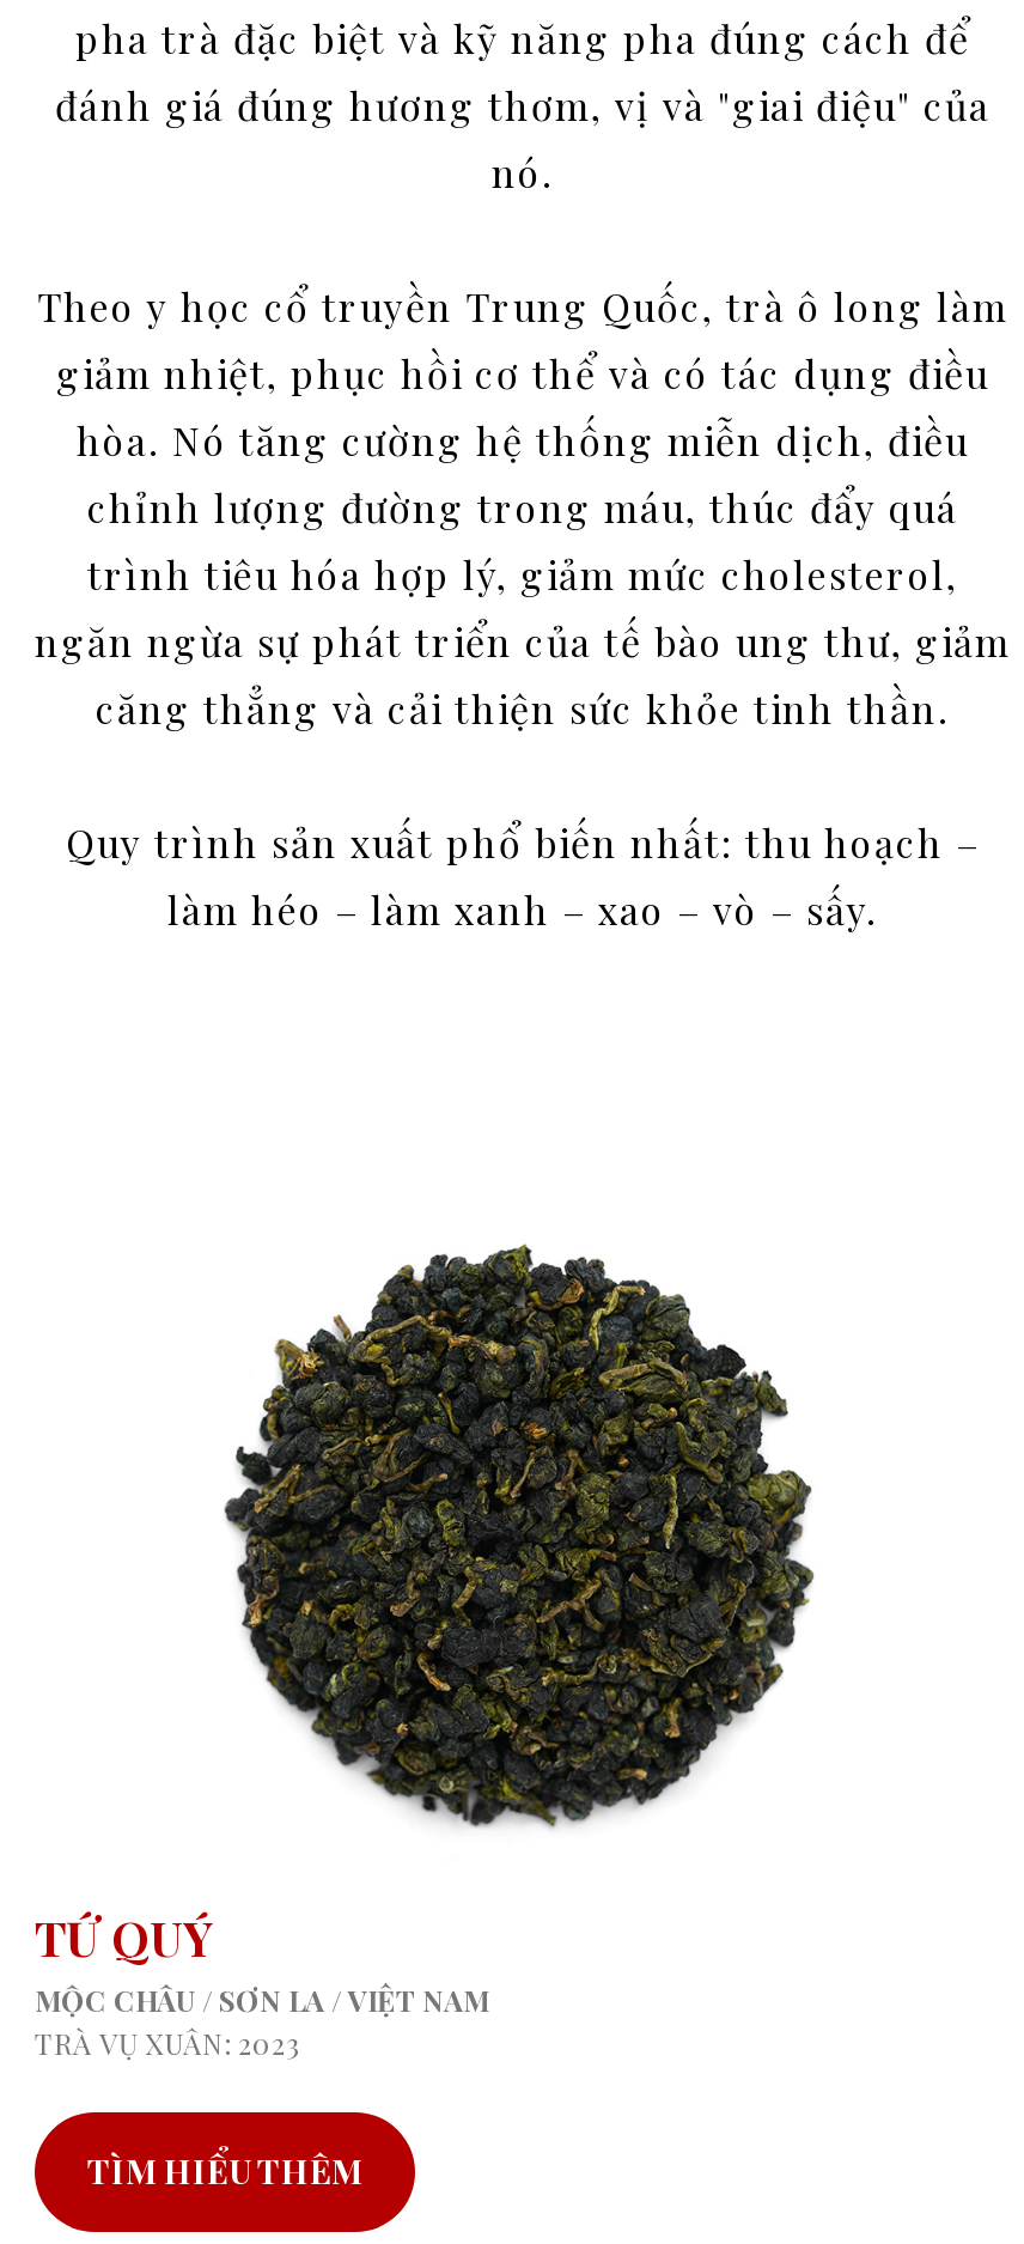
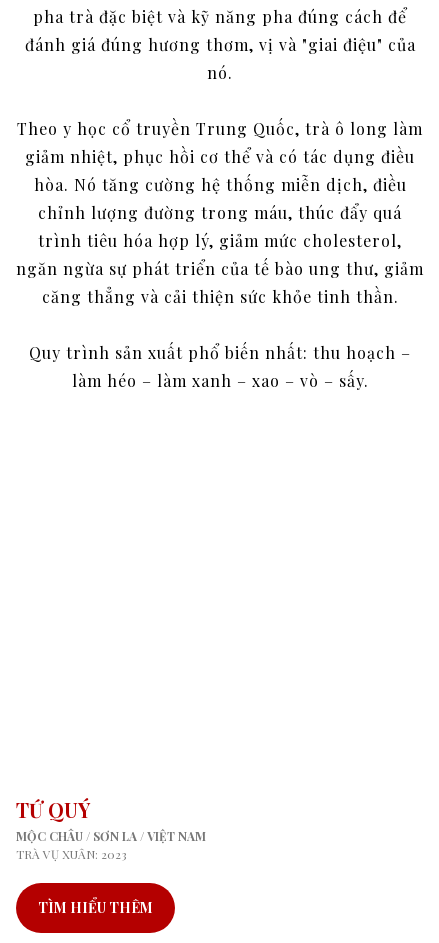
- [image]
